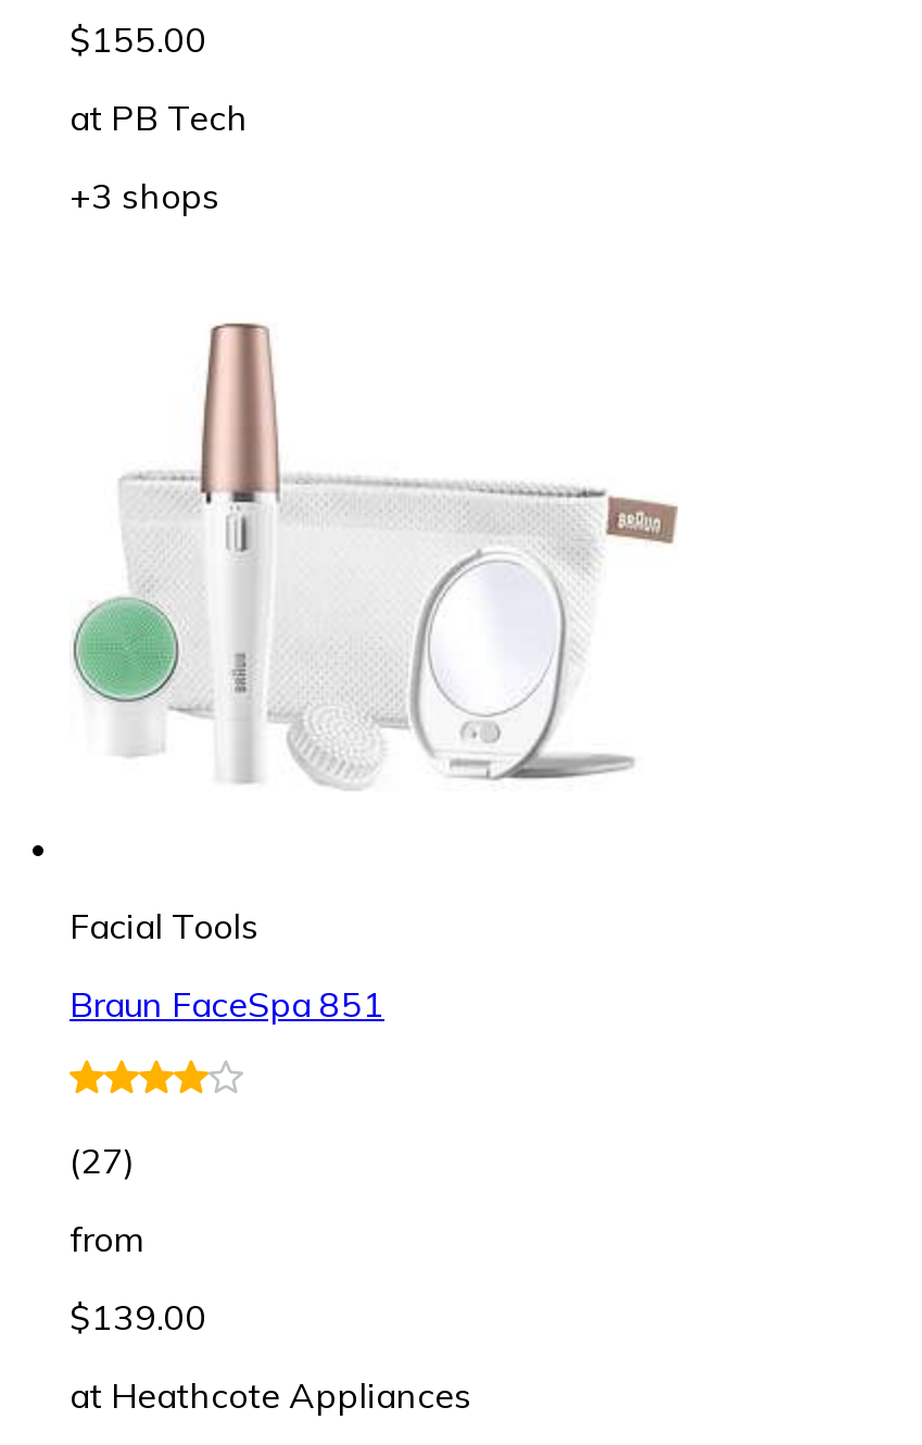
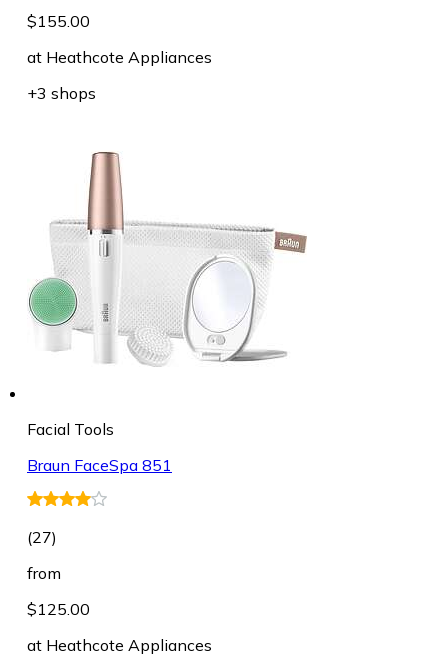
- at PB Tech
+ at Heathcote Appliances

- $139.00
+ $125.00
